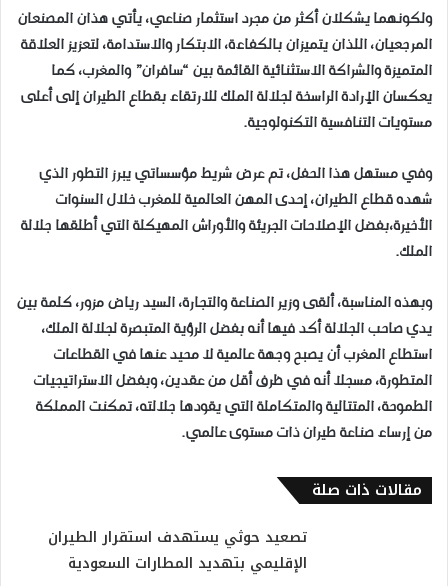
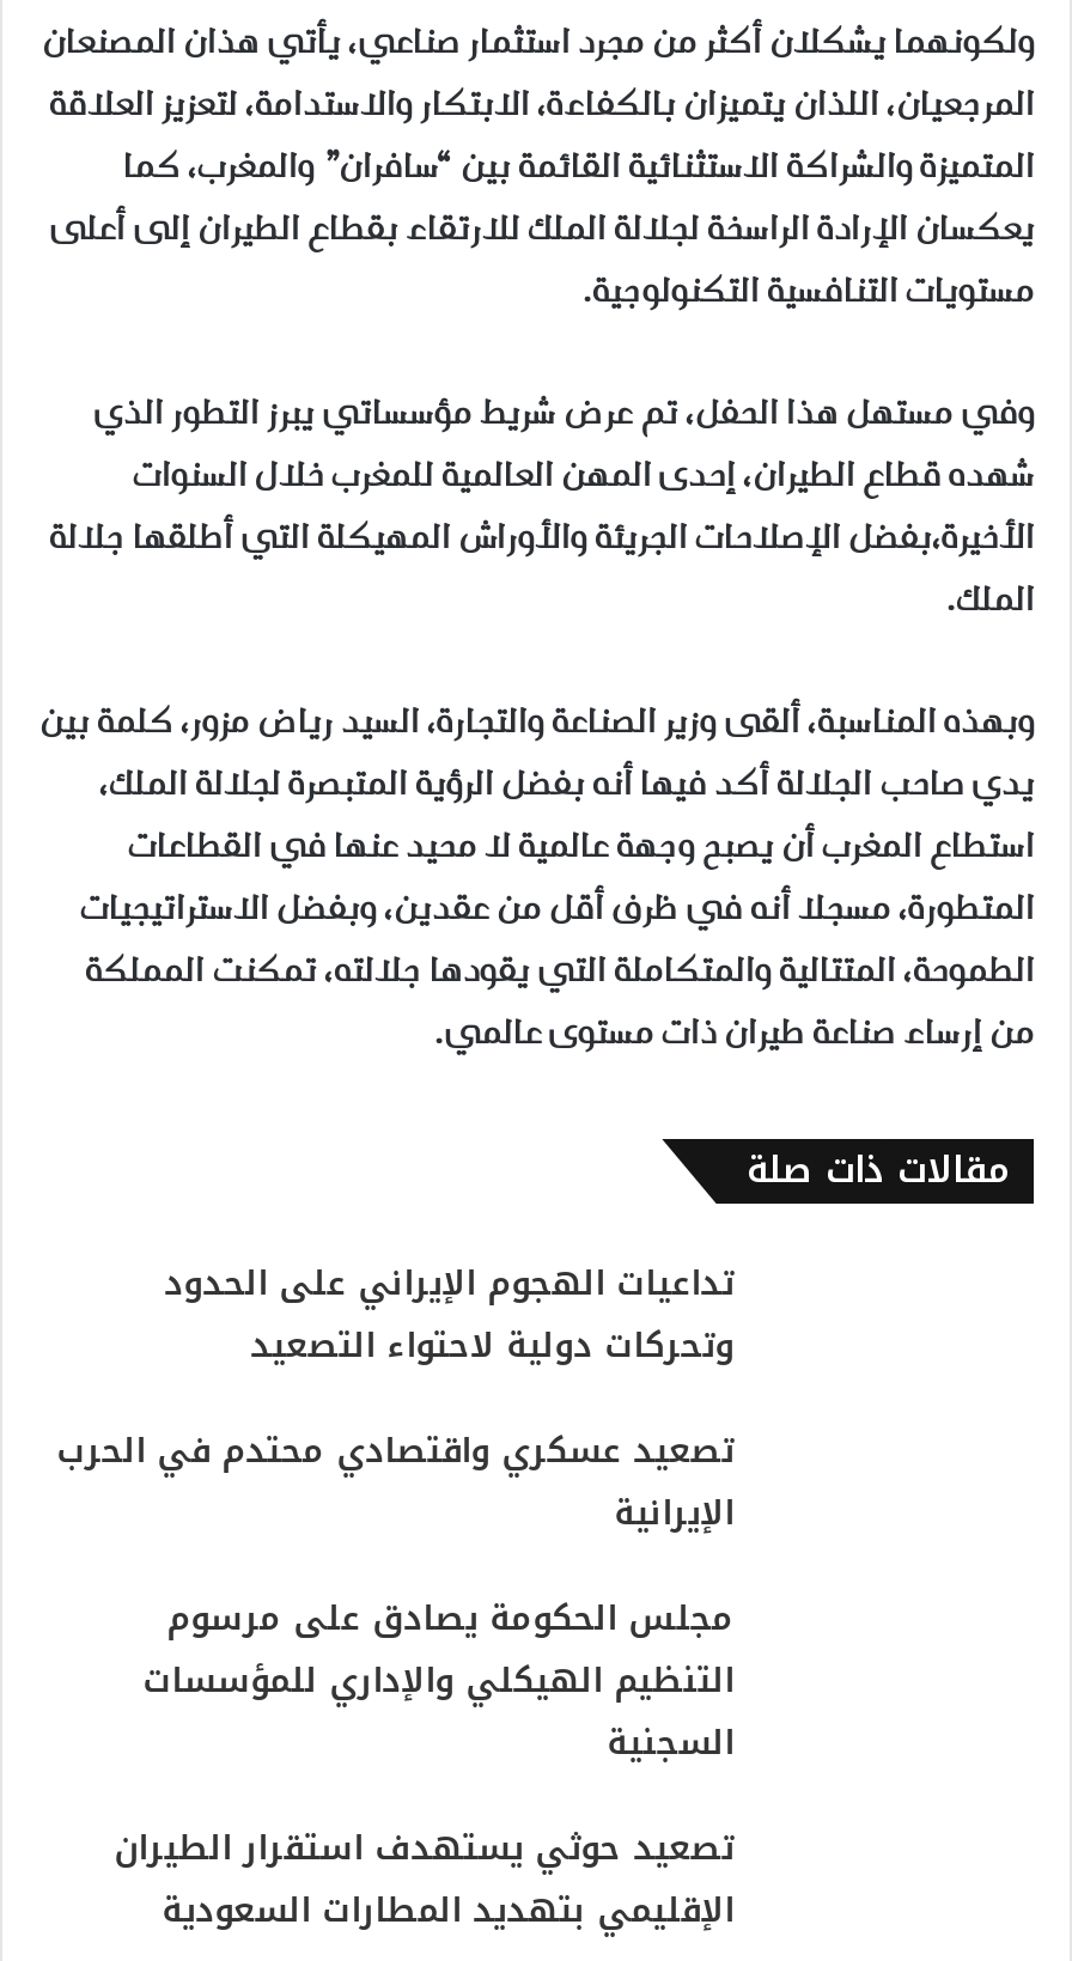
+ تداعيات الهجوم الإيراني على الحدود
+ وتحركات دولية لاحتواء التصعيد
+ تصعيد عسكري واقتصادي محتدم في الحرب
+ الإيرانية
+ مجلس الحكومة يصادق على مرسوم
+ التنظيم الهيكلي والإداري للمؤسسات
+ السجنية
